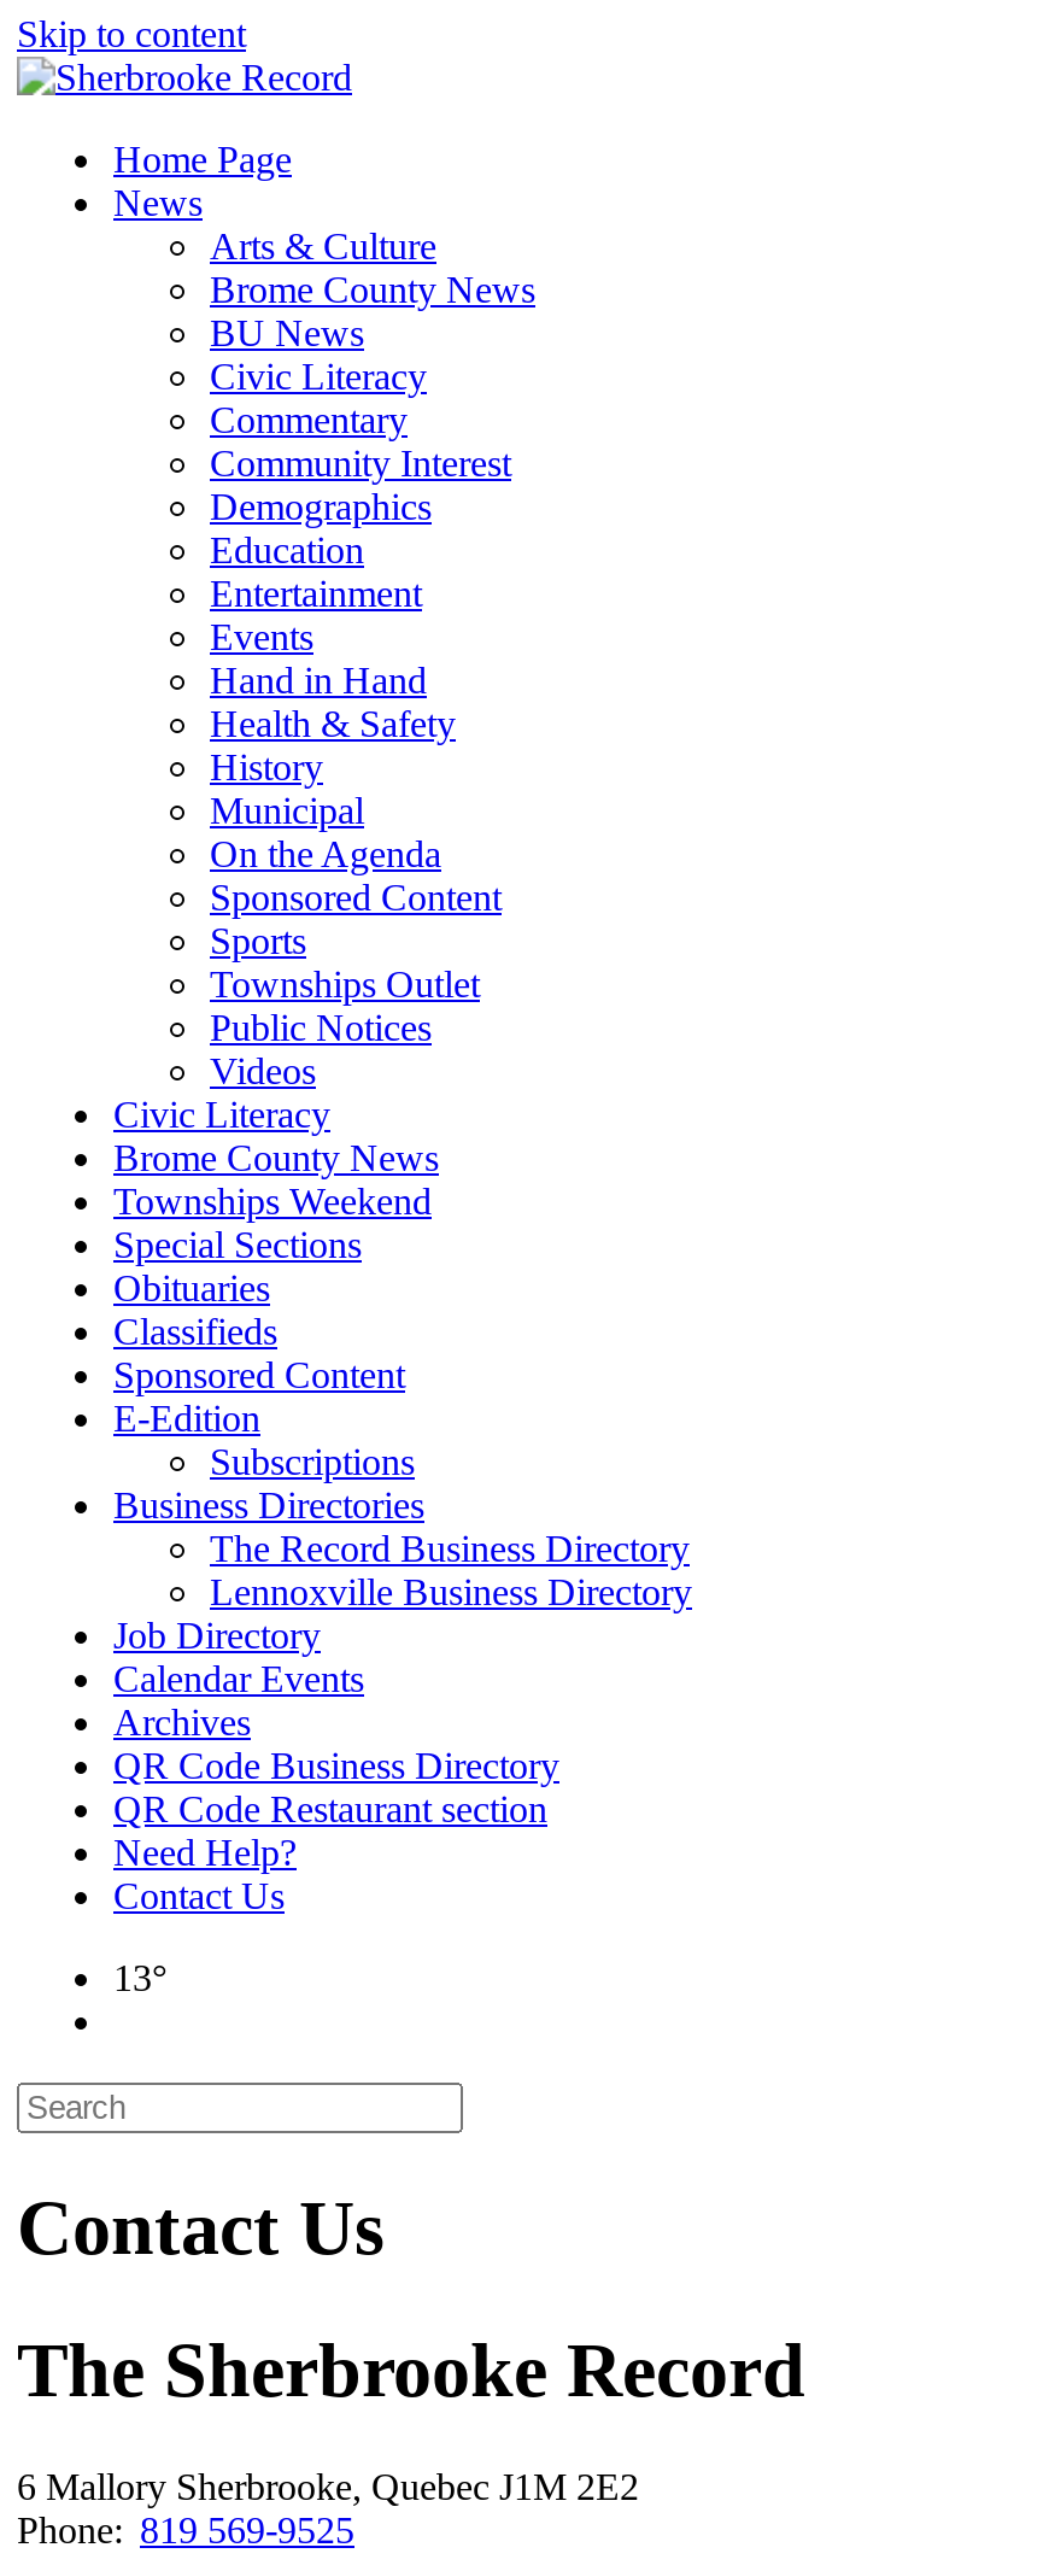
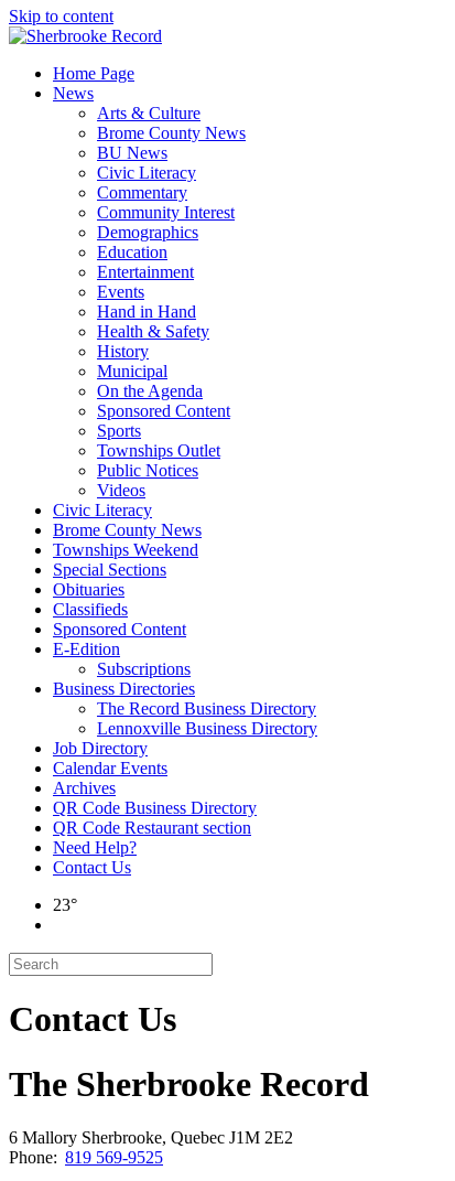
- 13°
+ 23°
